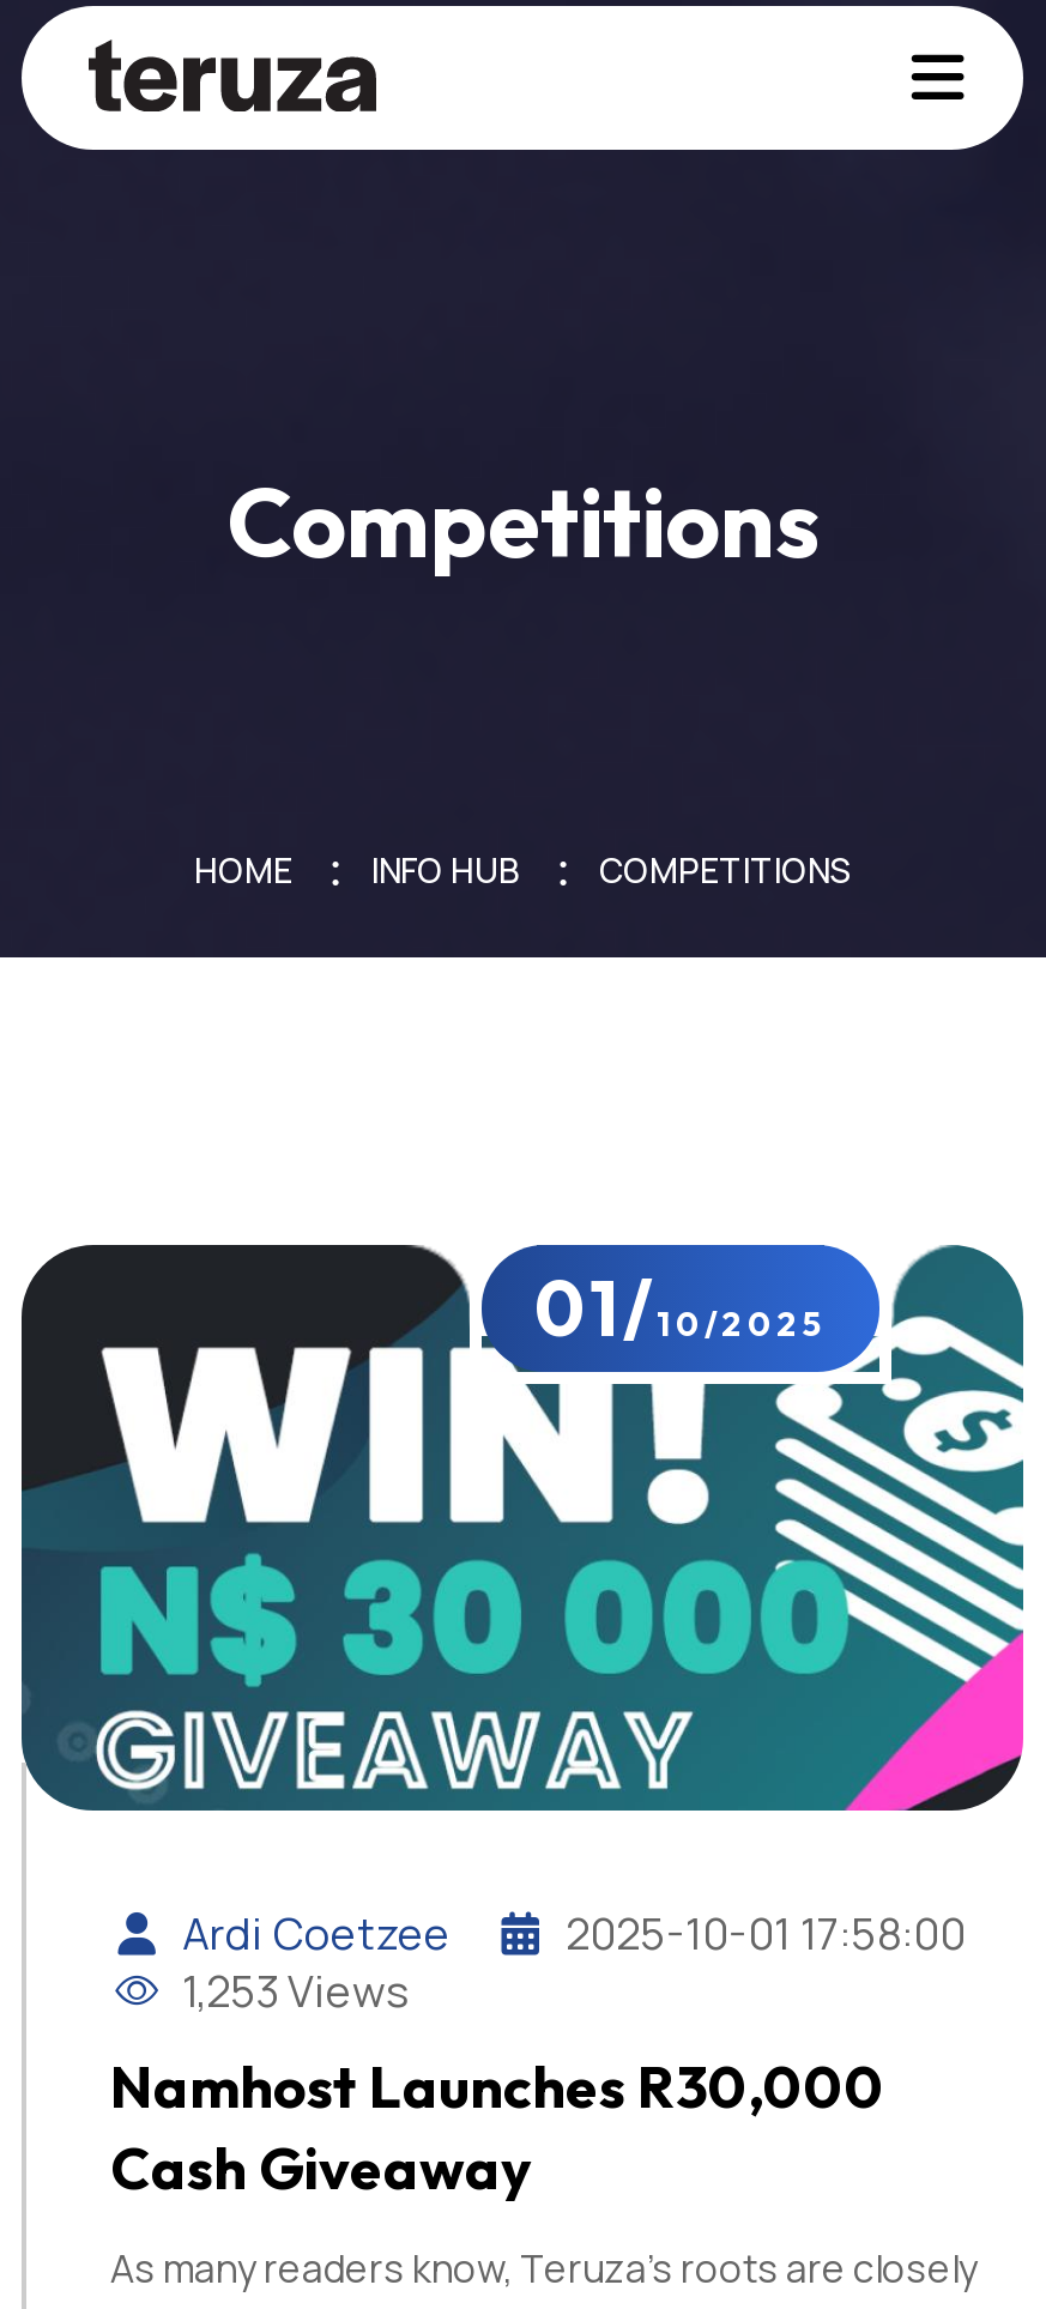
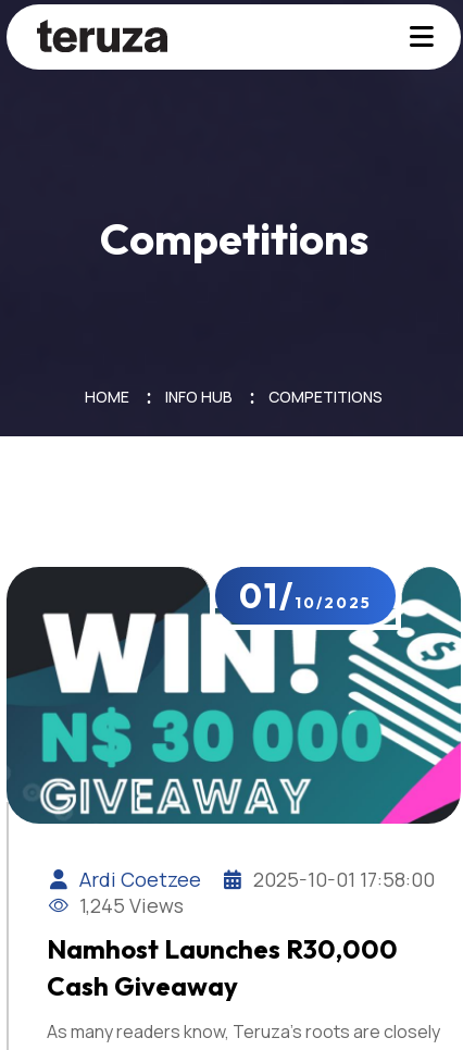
- 1,253 Views
+ 1,245 Views
